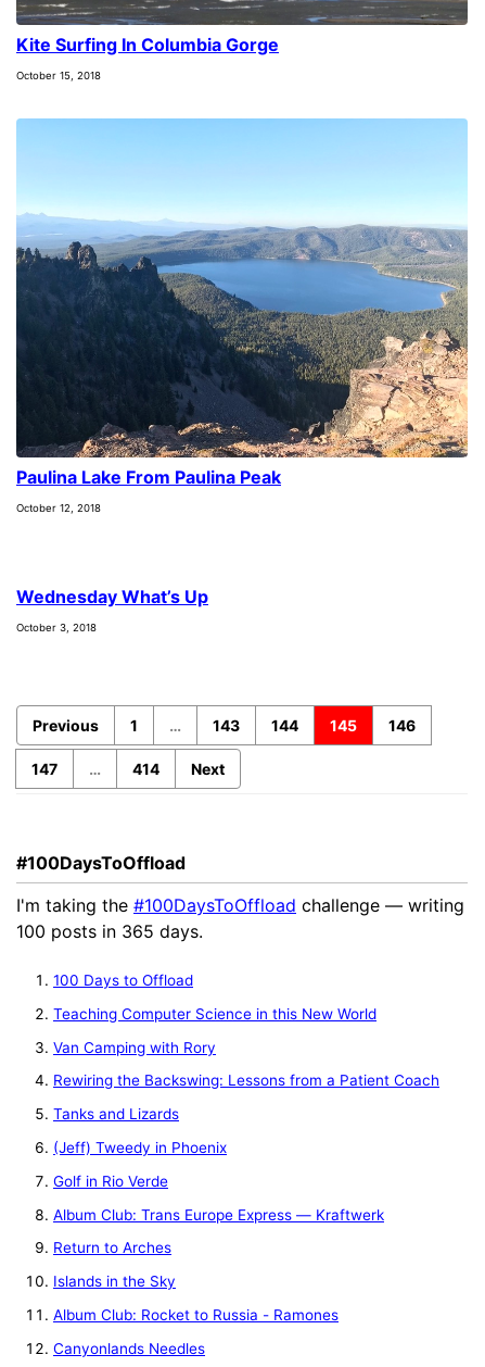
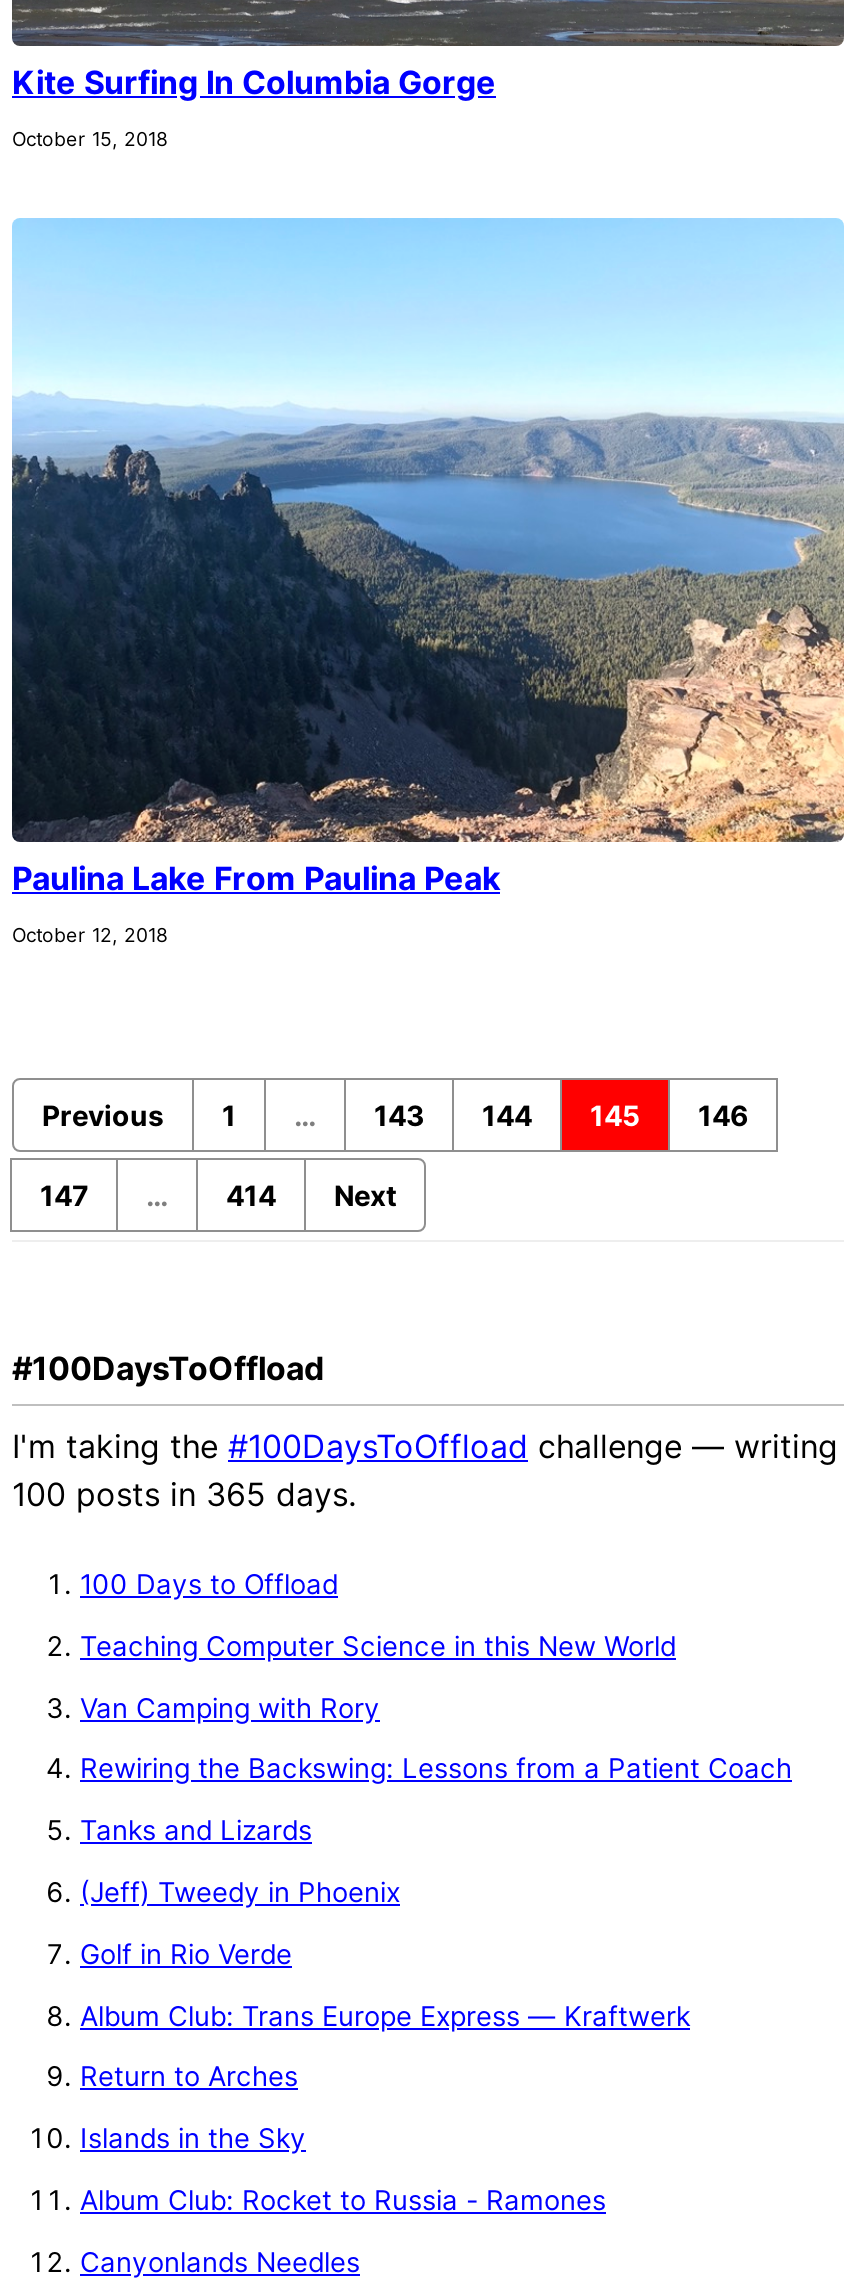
- Wednesday What’s Up
- October 3, 2018
